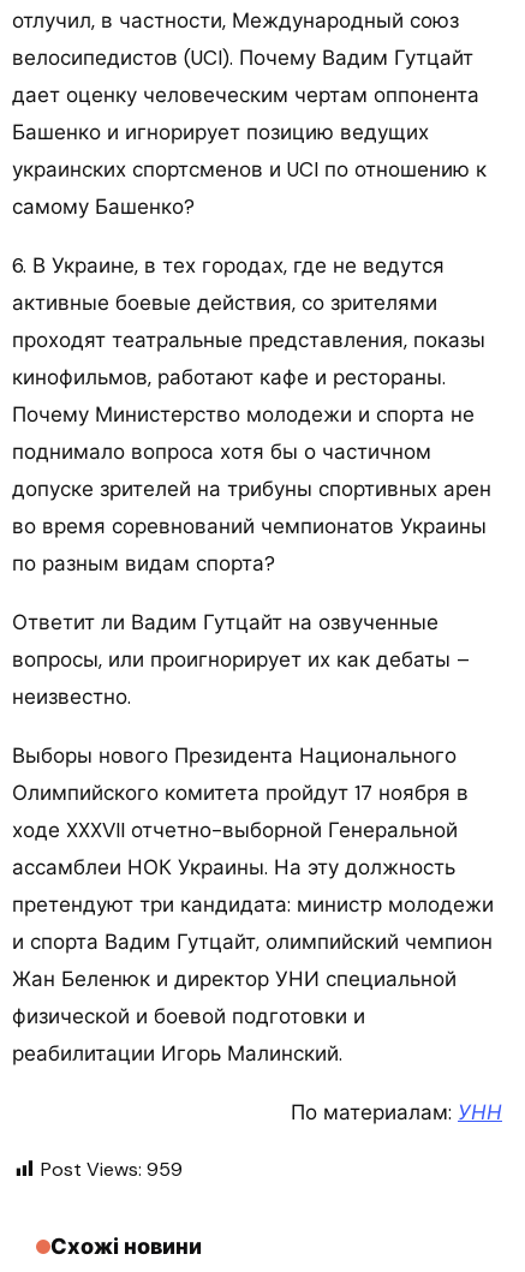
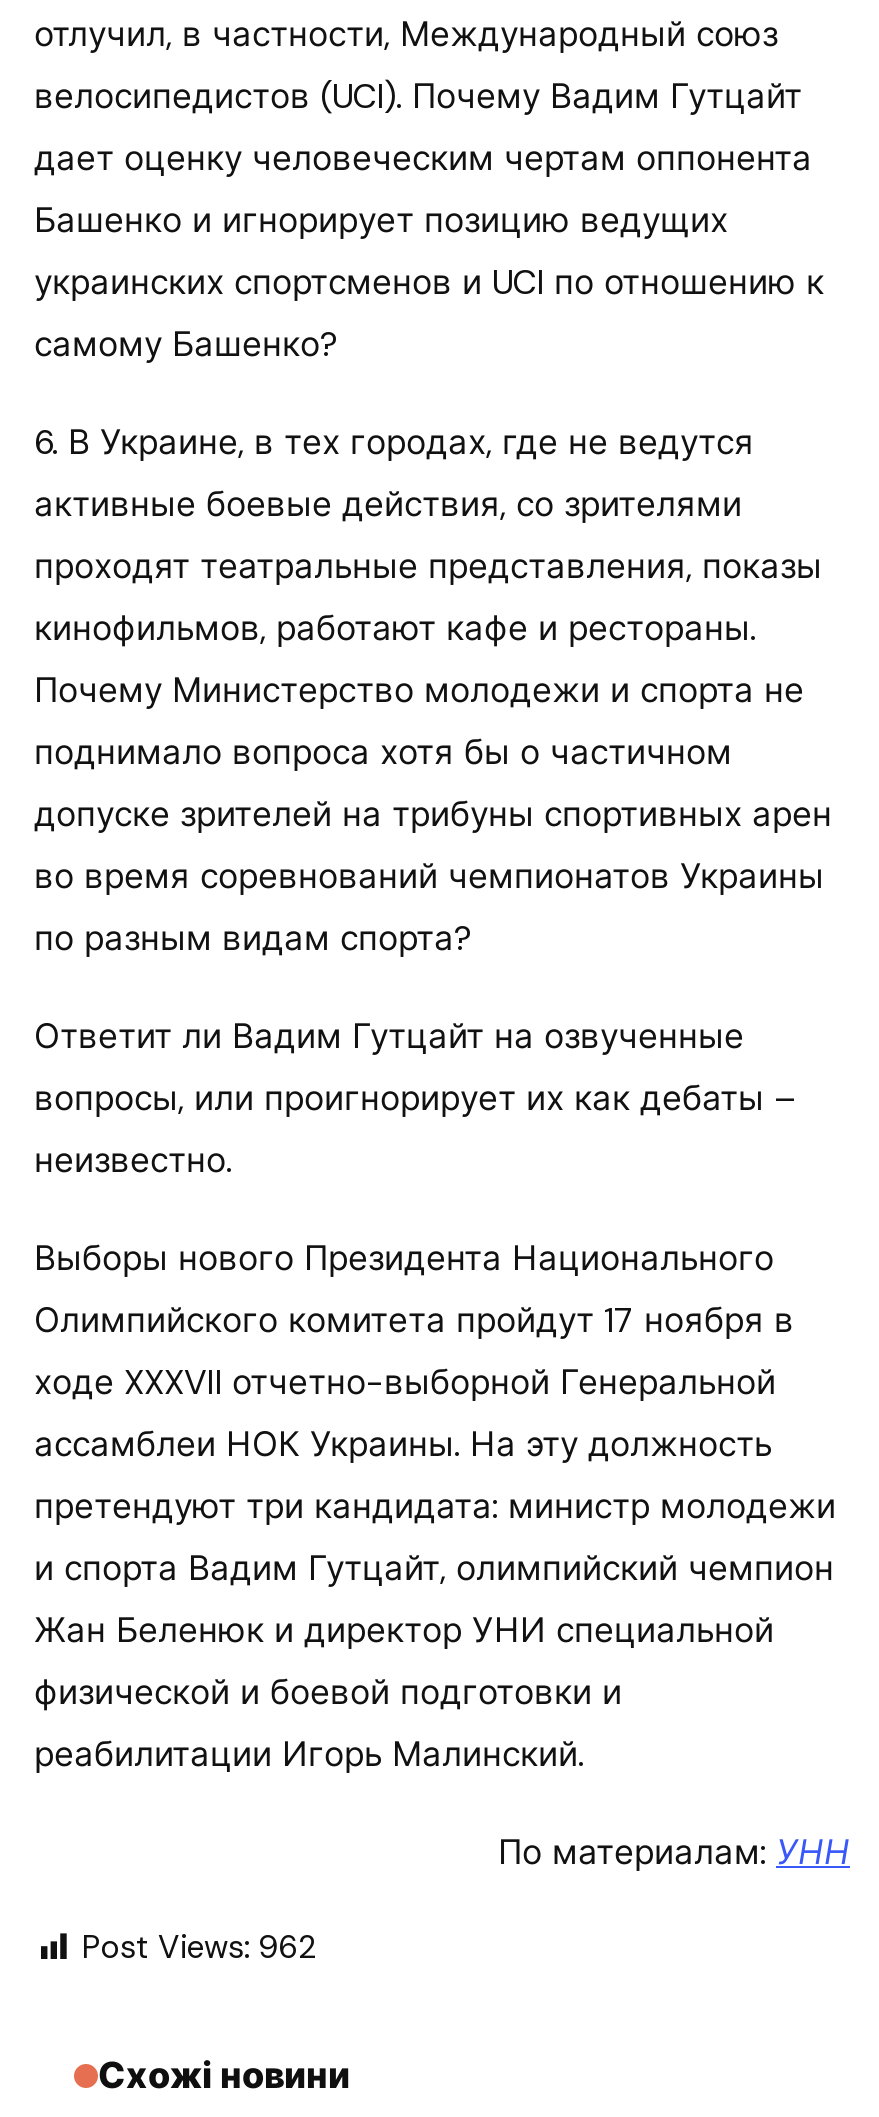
- Post Views: 959
+ Post Views: 962
